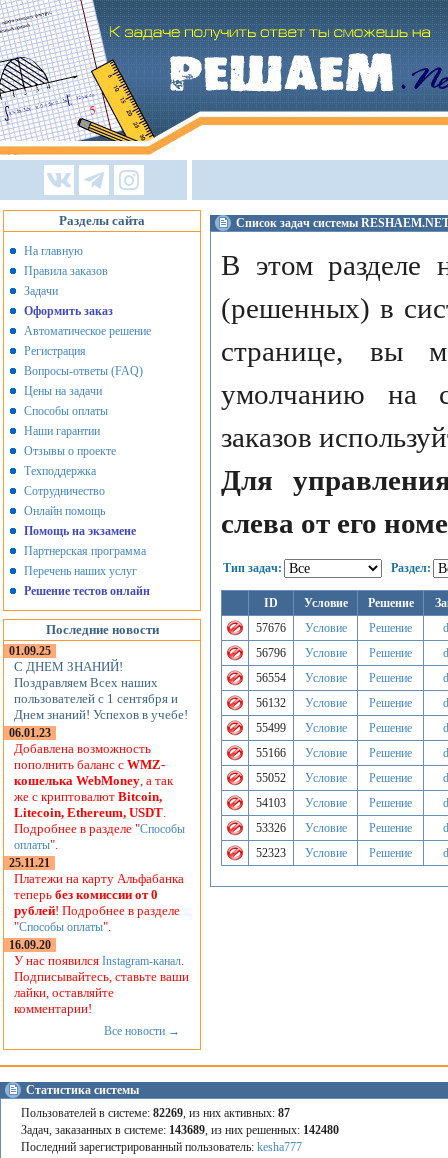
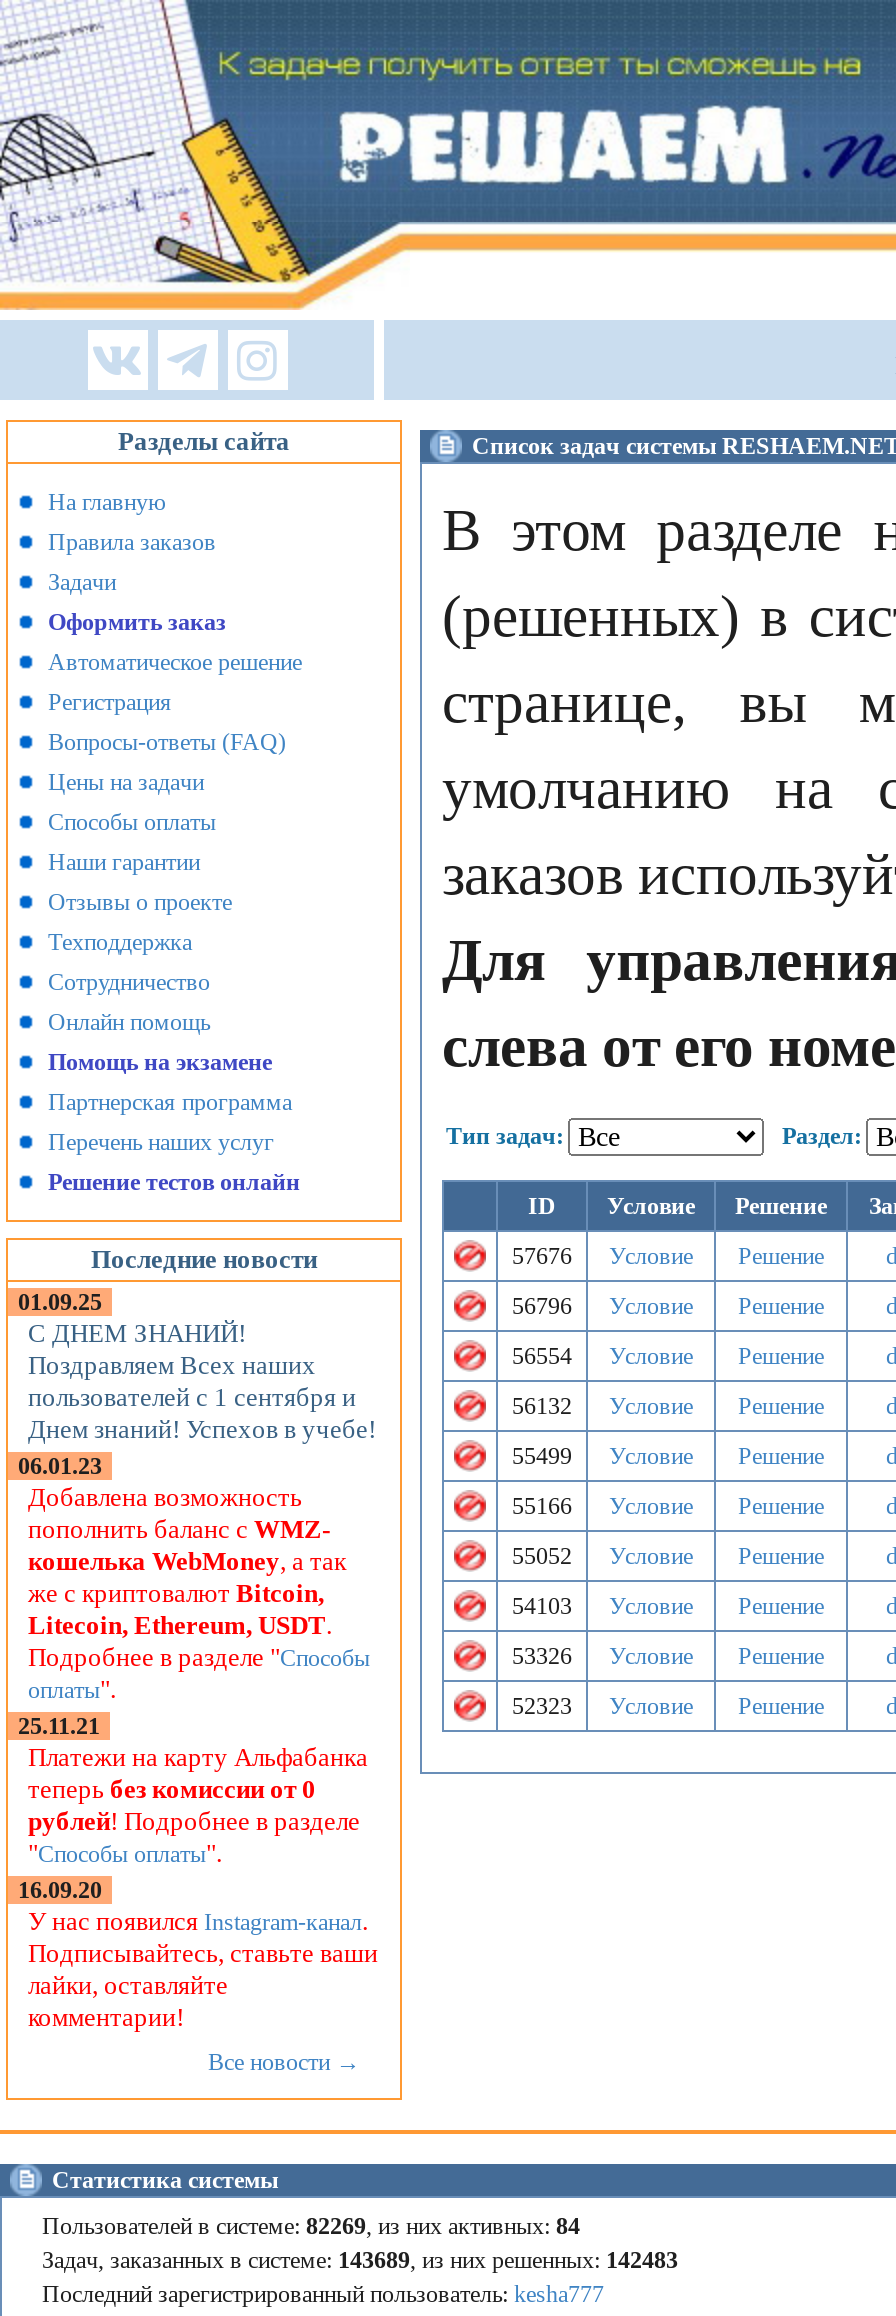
- Пользователей в системе: 82269, из них активных: 87
+ Пользователей в системе: 82269, из них активных: 84

- Задач, заказанных в системе: 143689, из них решенных: 142480
+ Задач, заказанных в системе: 143689, из них решенных: 142483
